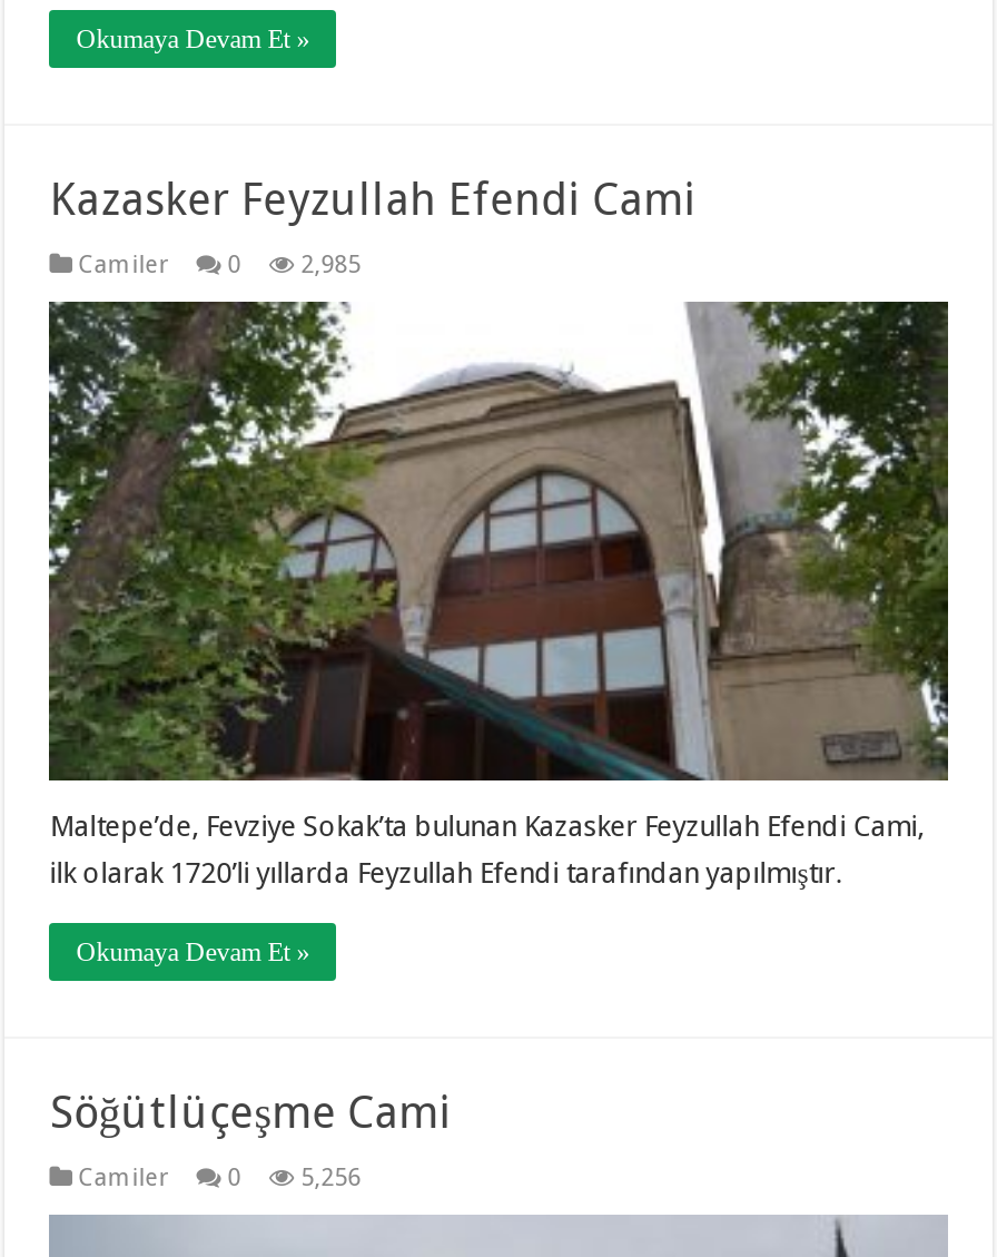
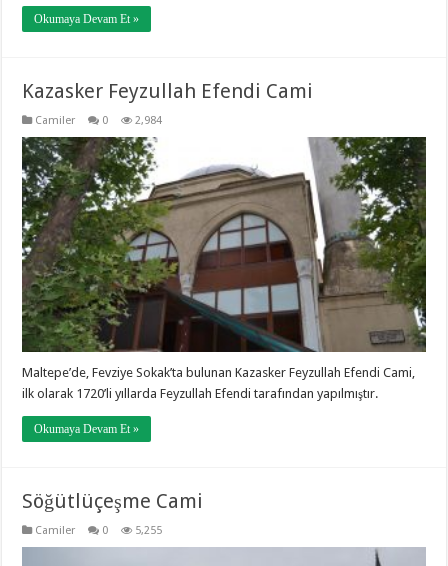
- 2,985
+ 2,984

- 5,256
+ 5,255
